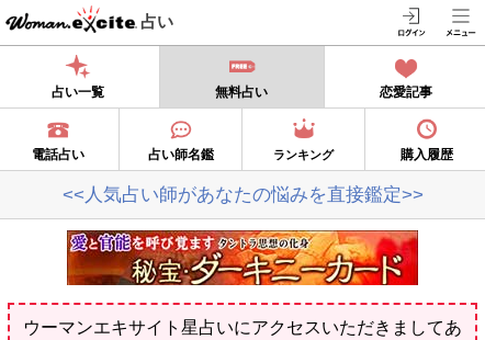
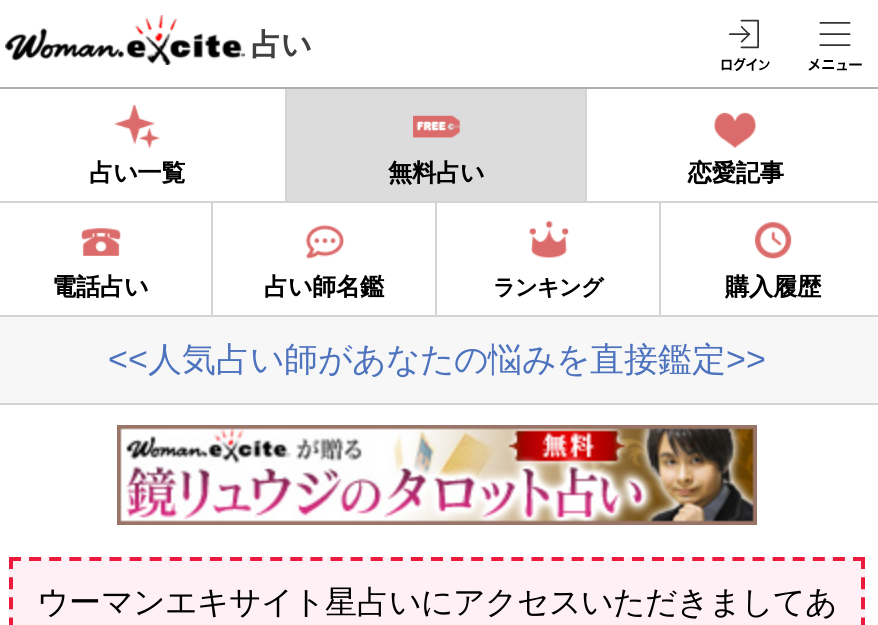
- [image]
+ [image]
